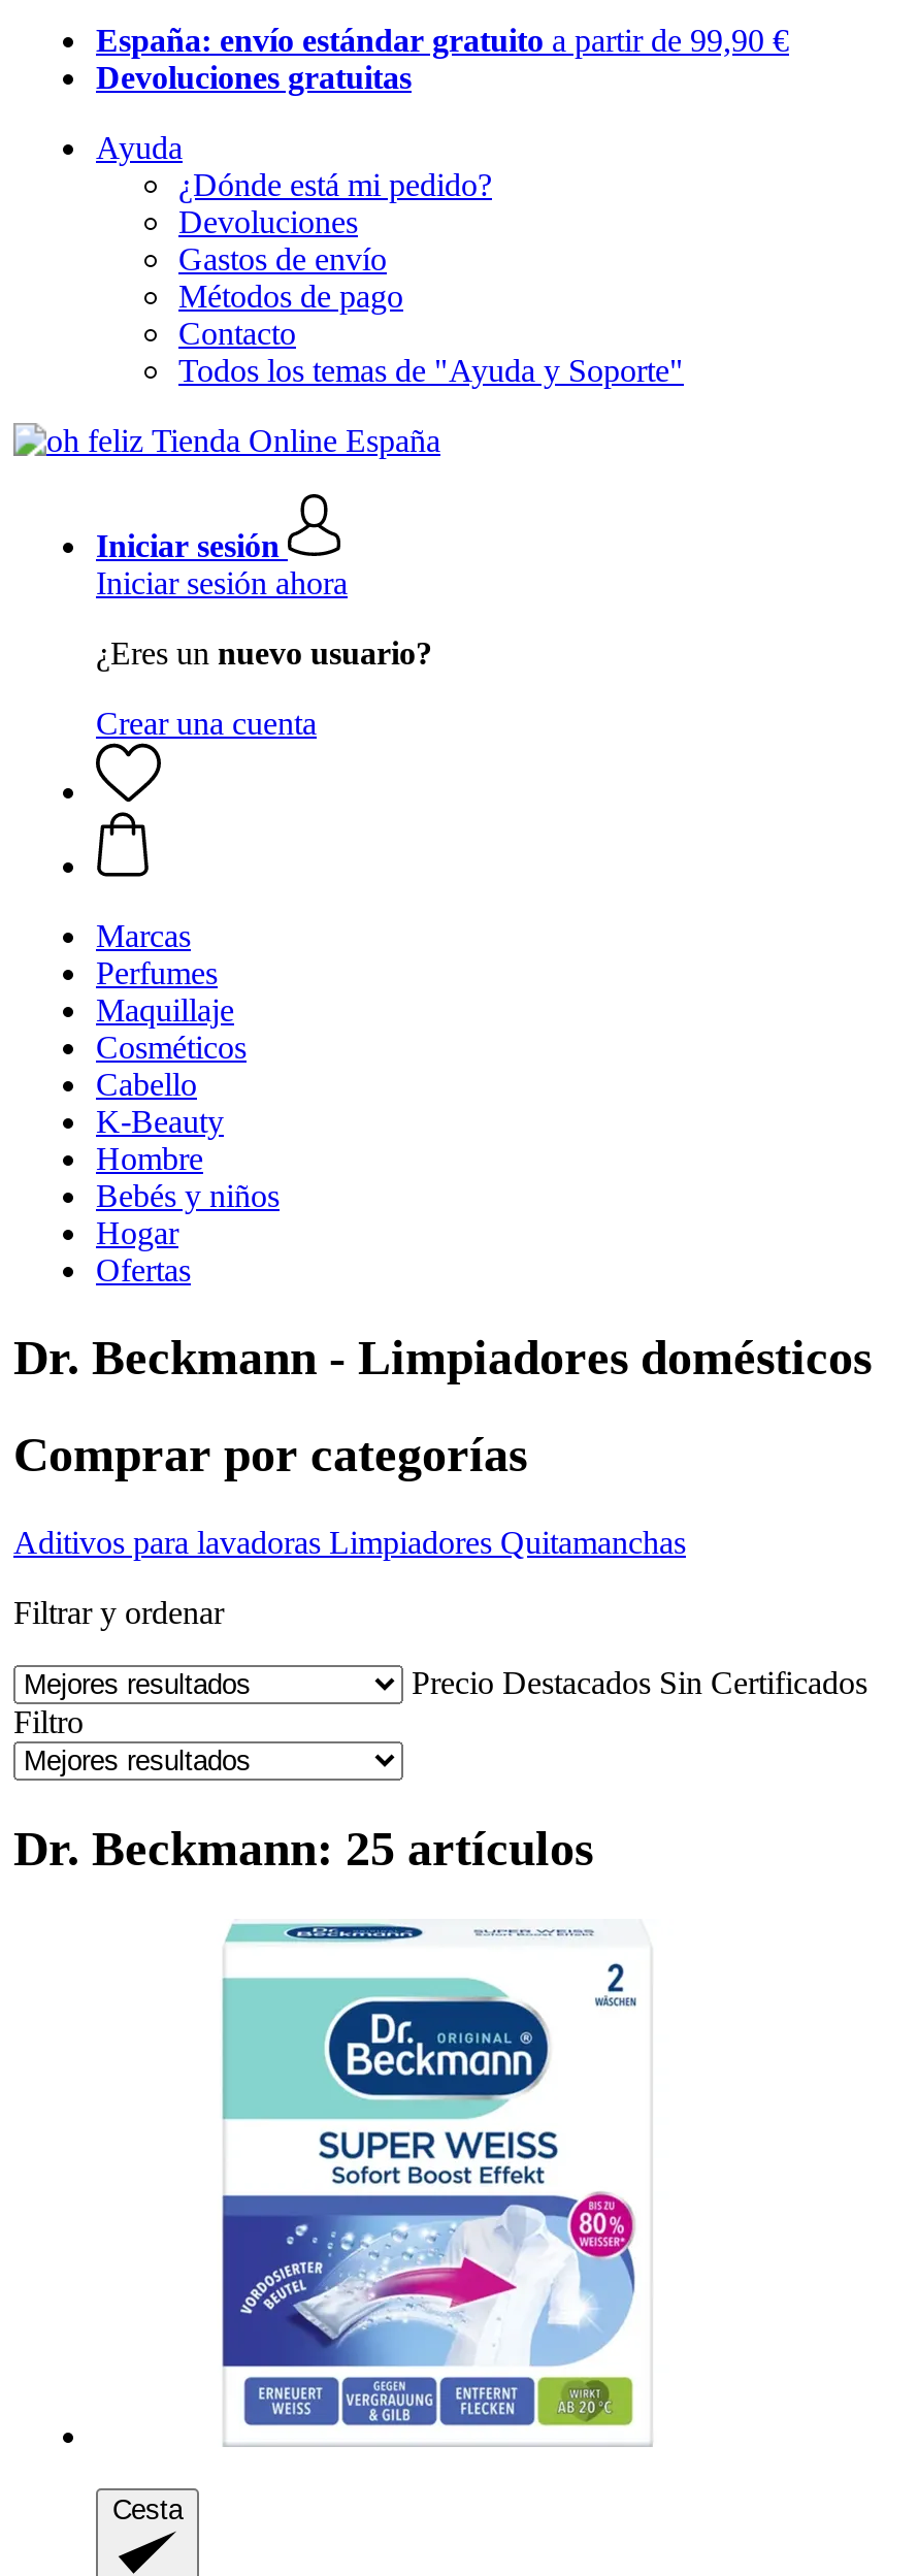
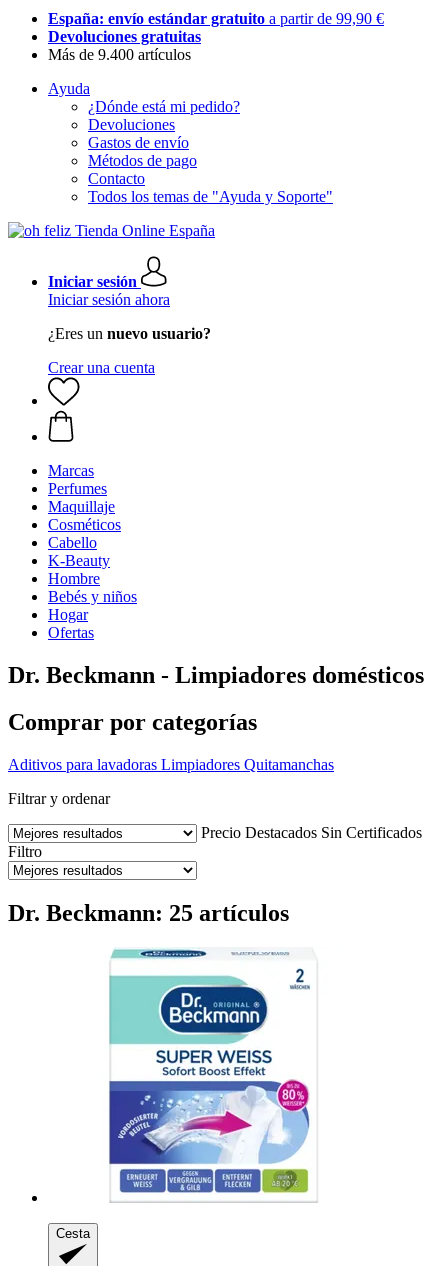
+ Más de 9.400 artículos
